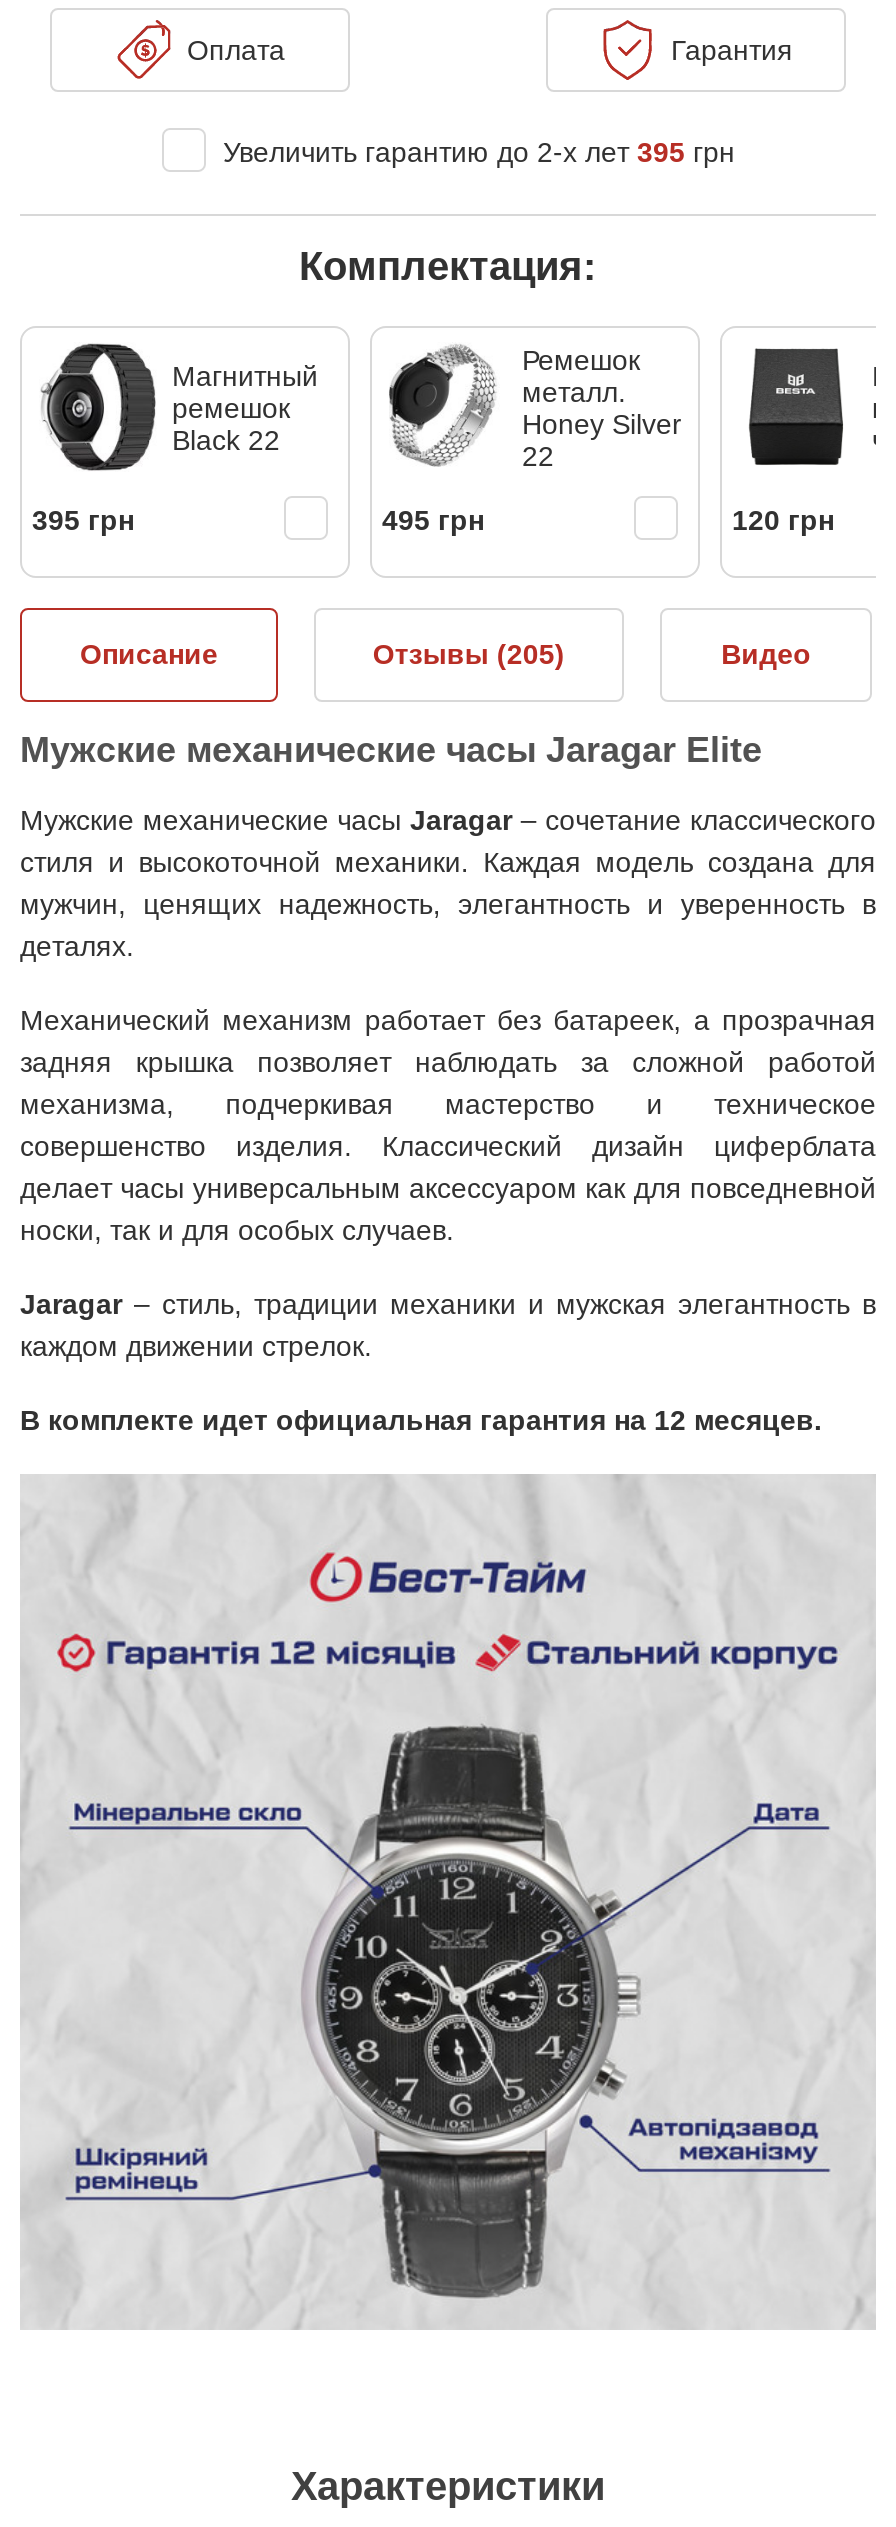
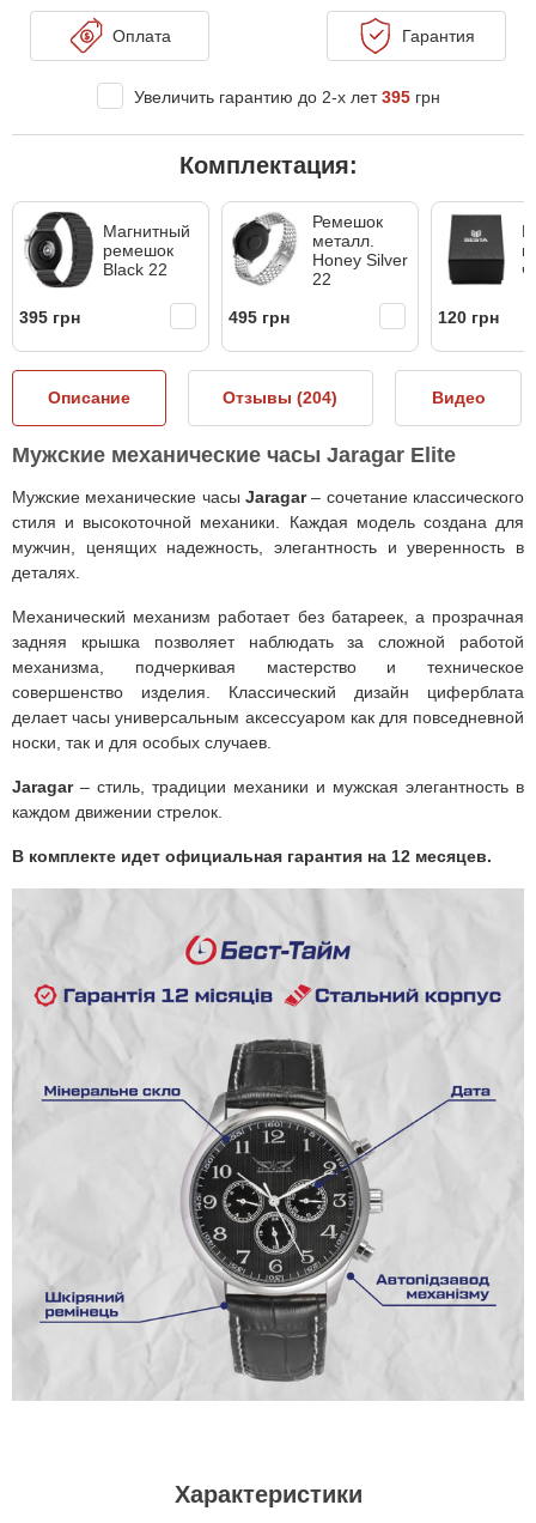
- Отзывы (205)
+ Отзывы (204)
